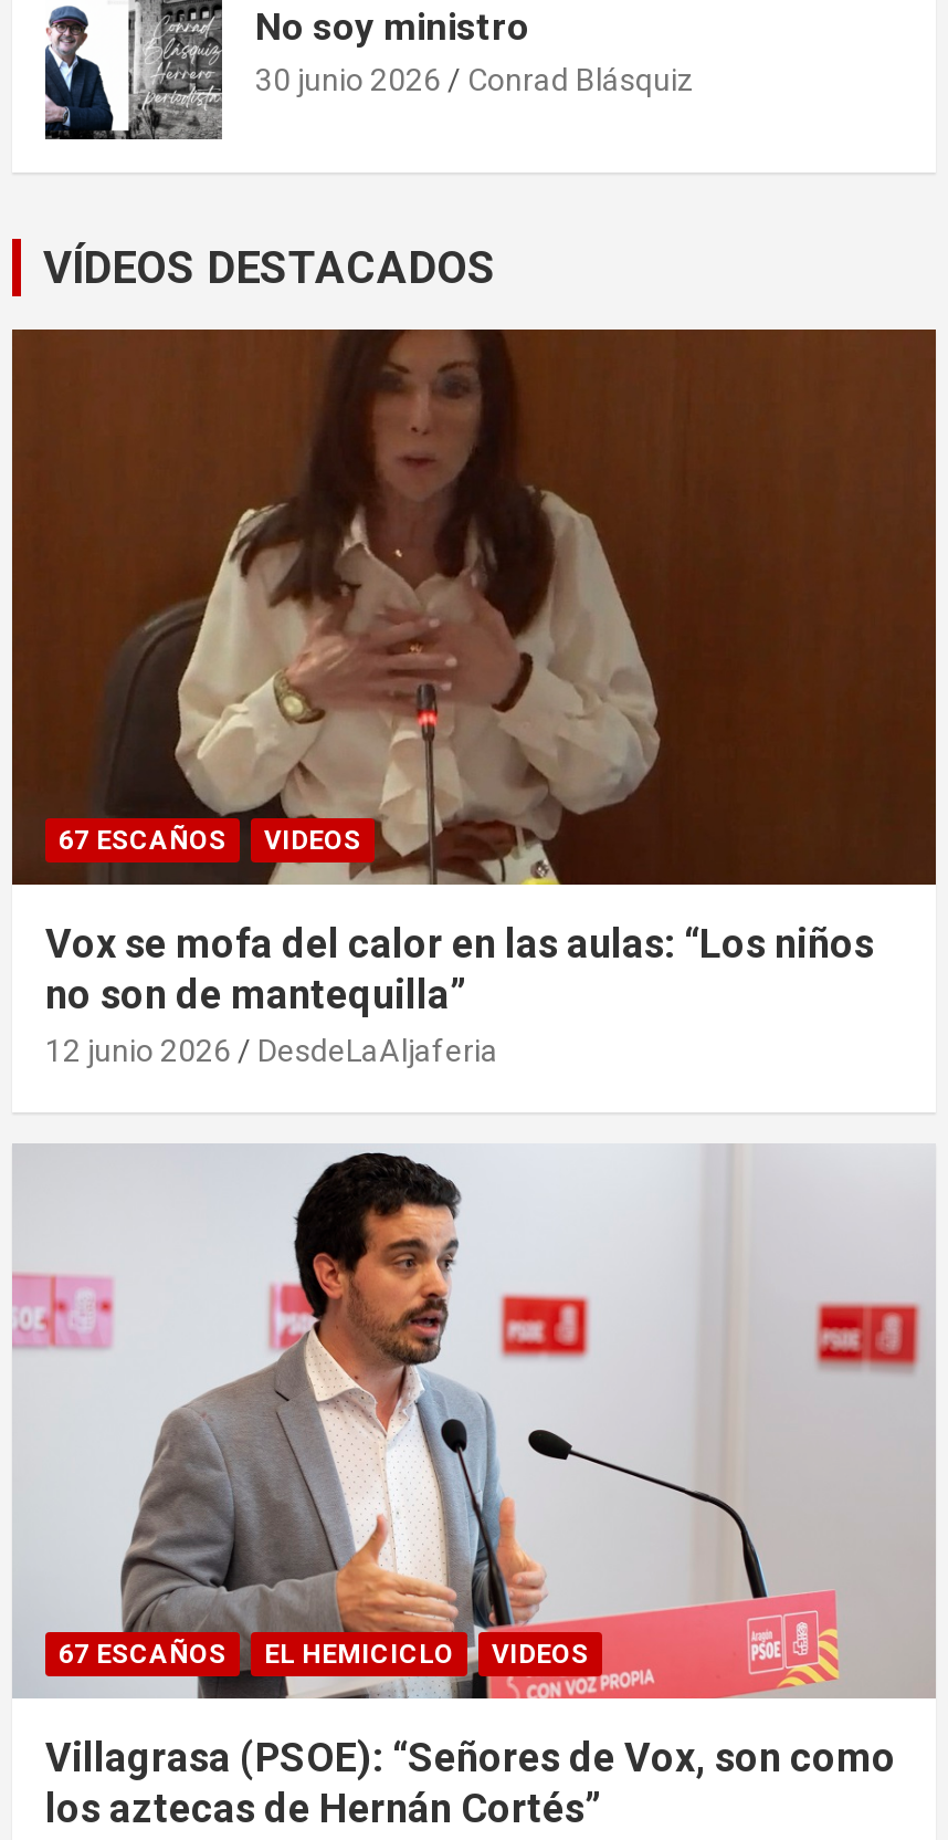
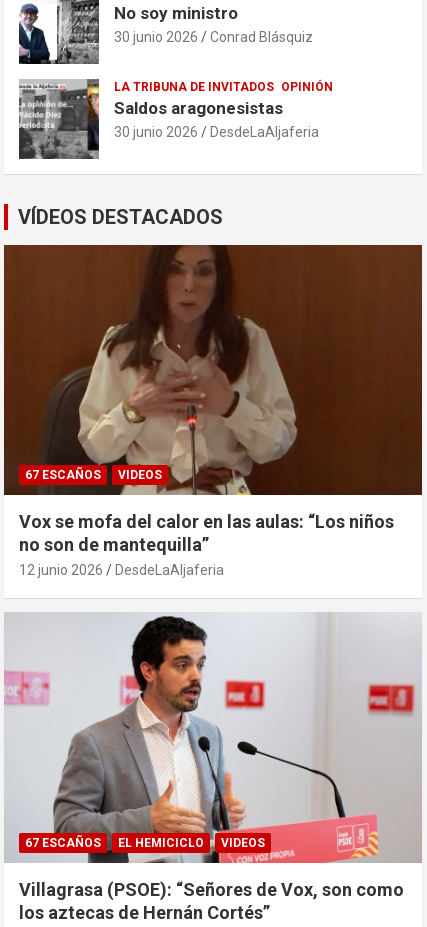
+ [image]
+ LA TRIBUNA DE INVITADOS OPINIÓN
+ Saldos aragonesistas
+ 30 junio 2026
+ DesdeLaAljaferia
